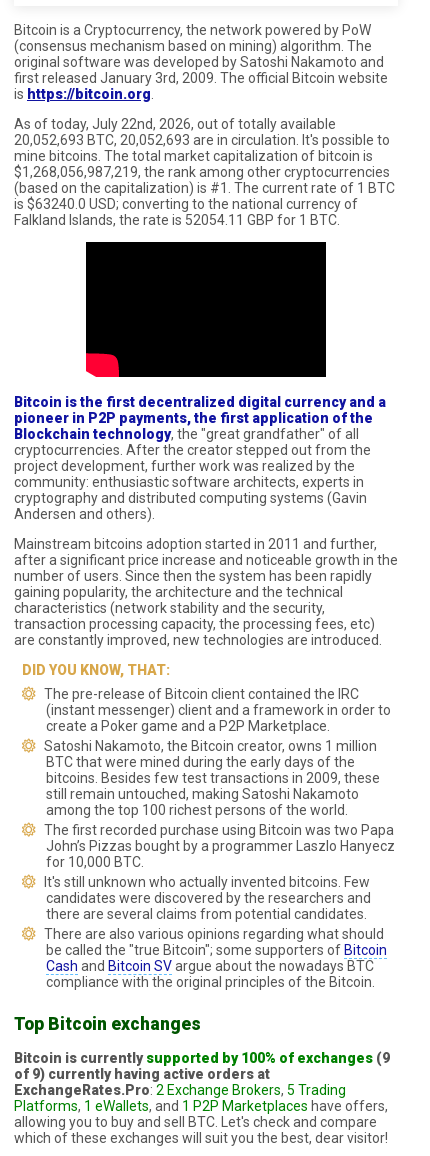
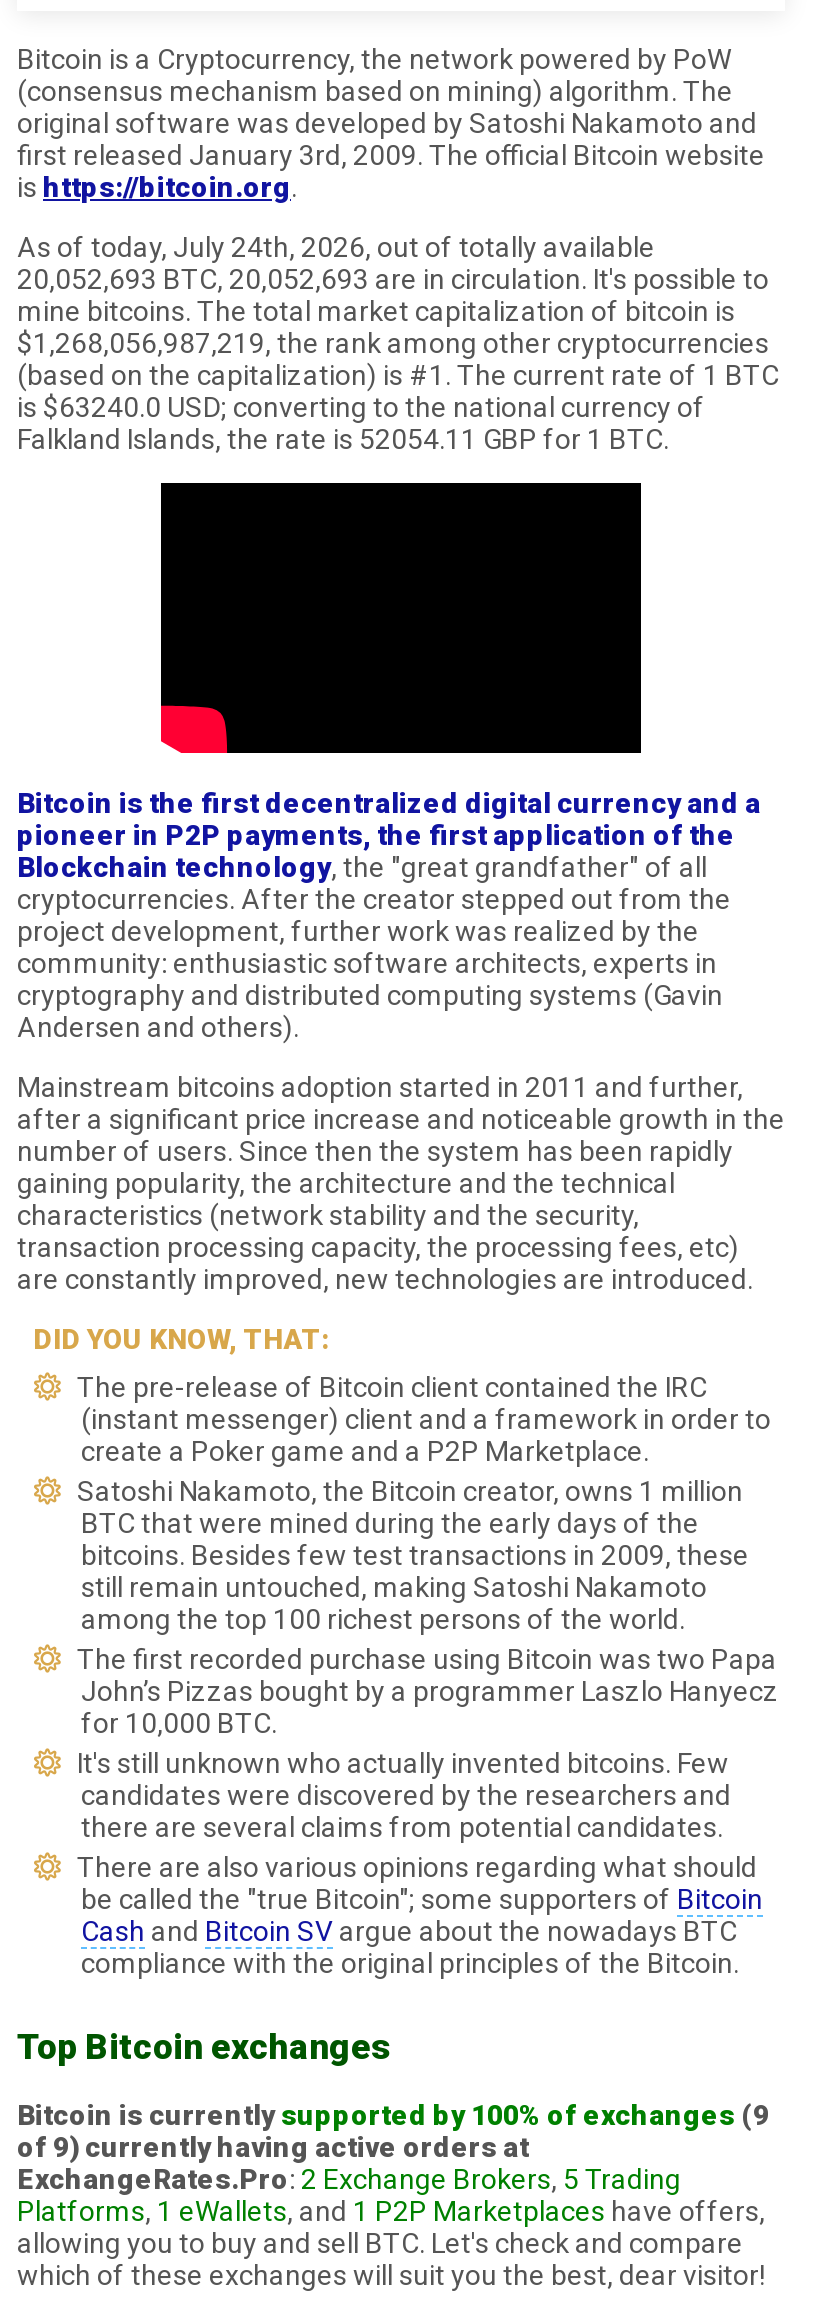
- As of today, July 22nd, 2026, out of totally available
+ As of today, July 24th, 2026, out of totally available
